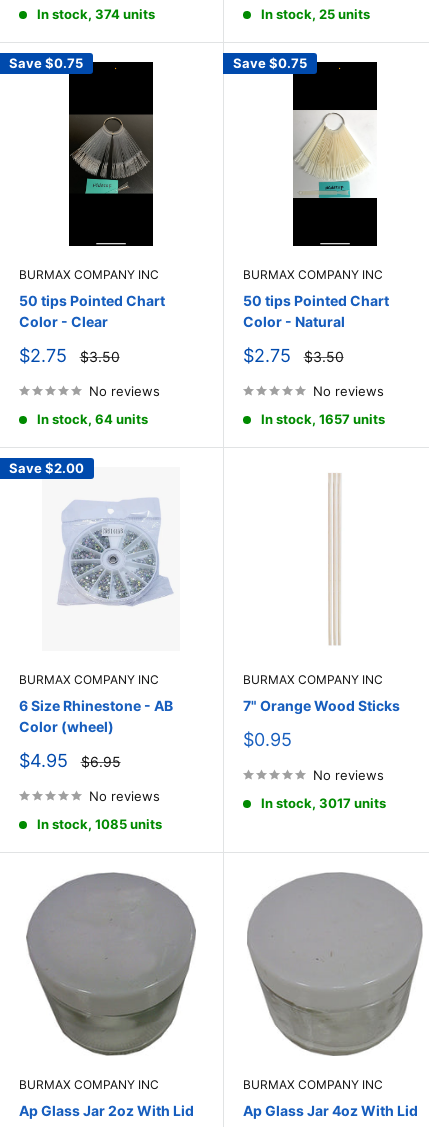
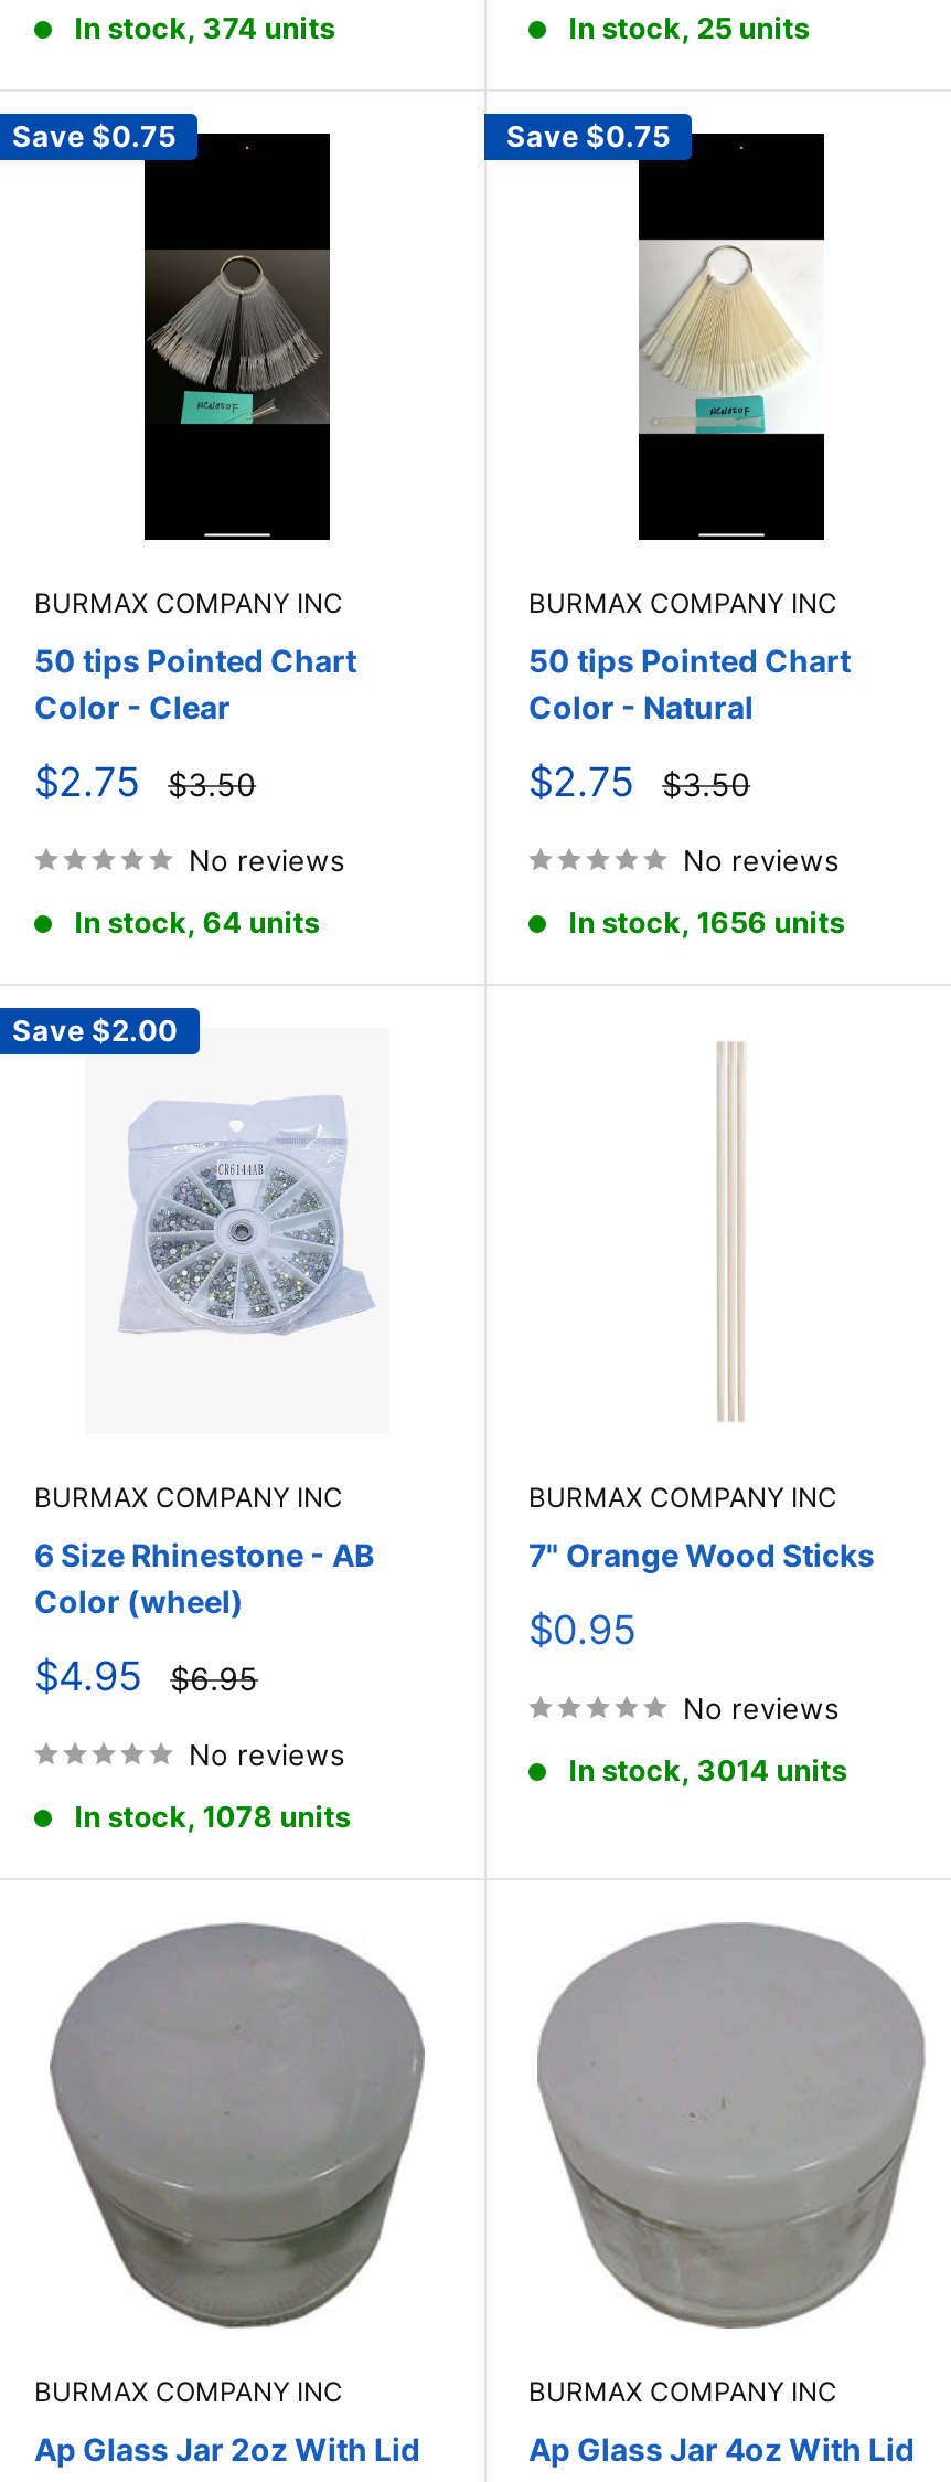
- In stock, 1657 units
+ In stock, 1656 units

- In stock, 3017 units
+ In stock, 3014 units

- In stock, 1085 units
+ In stock, 1078 units
